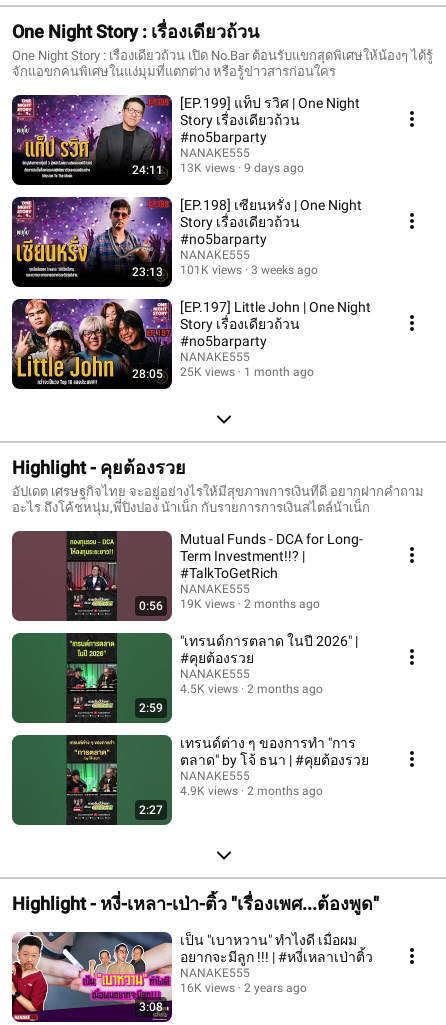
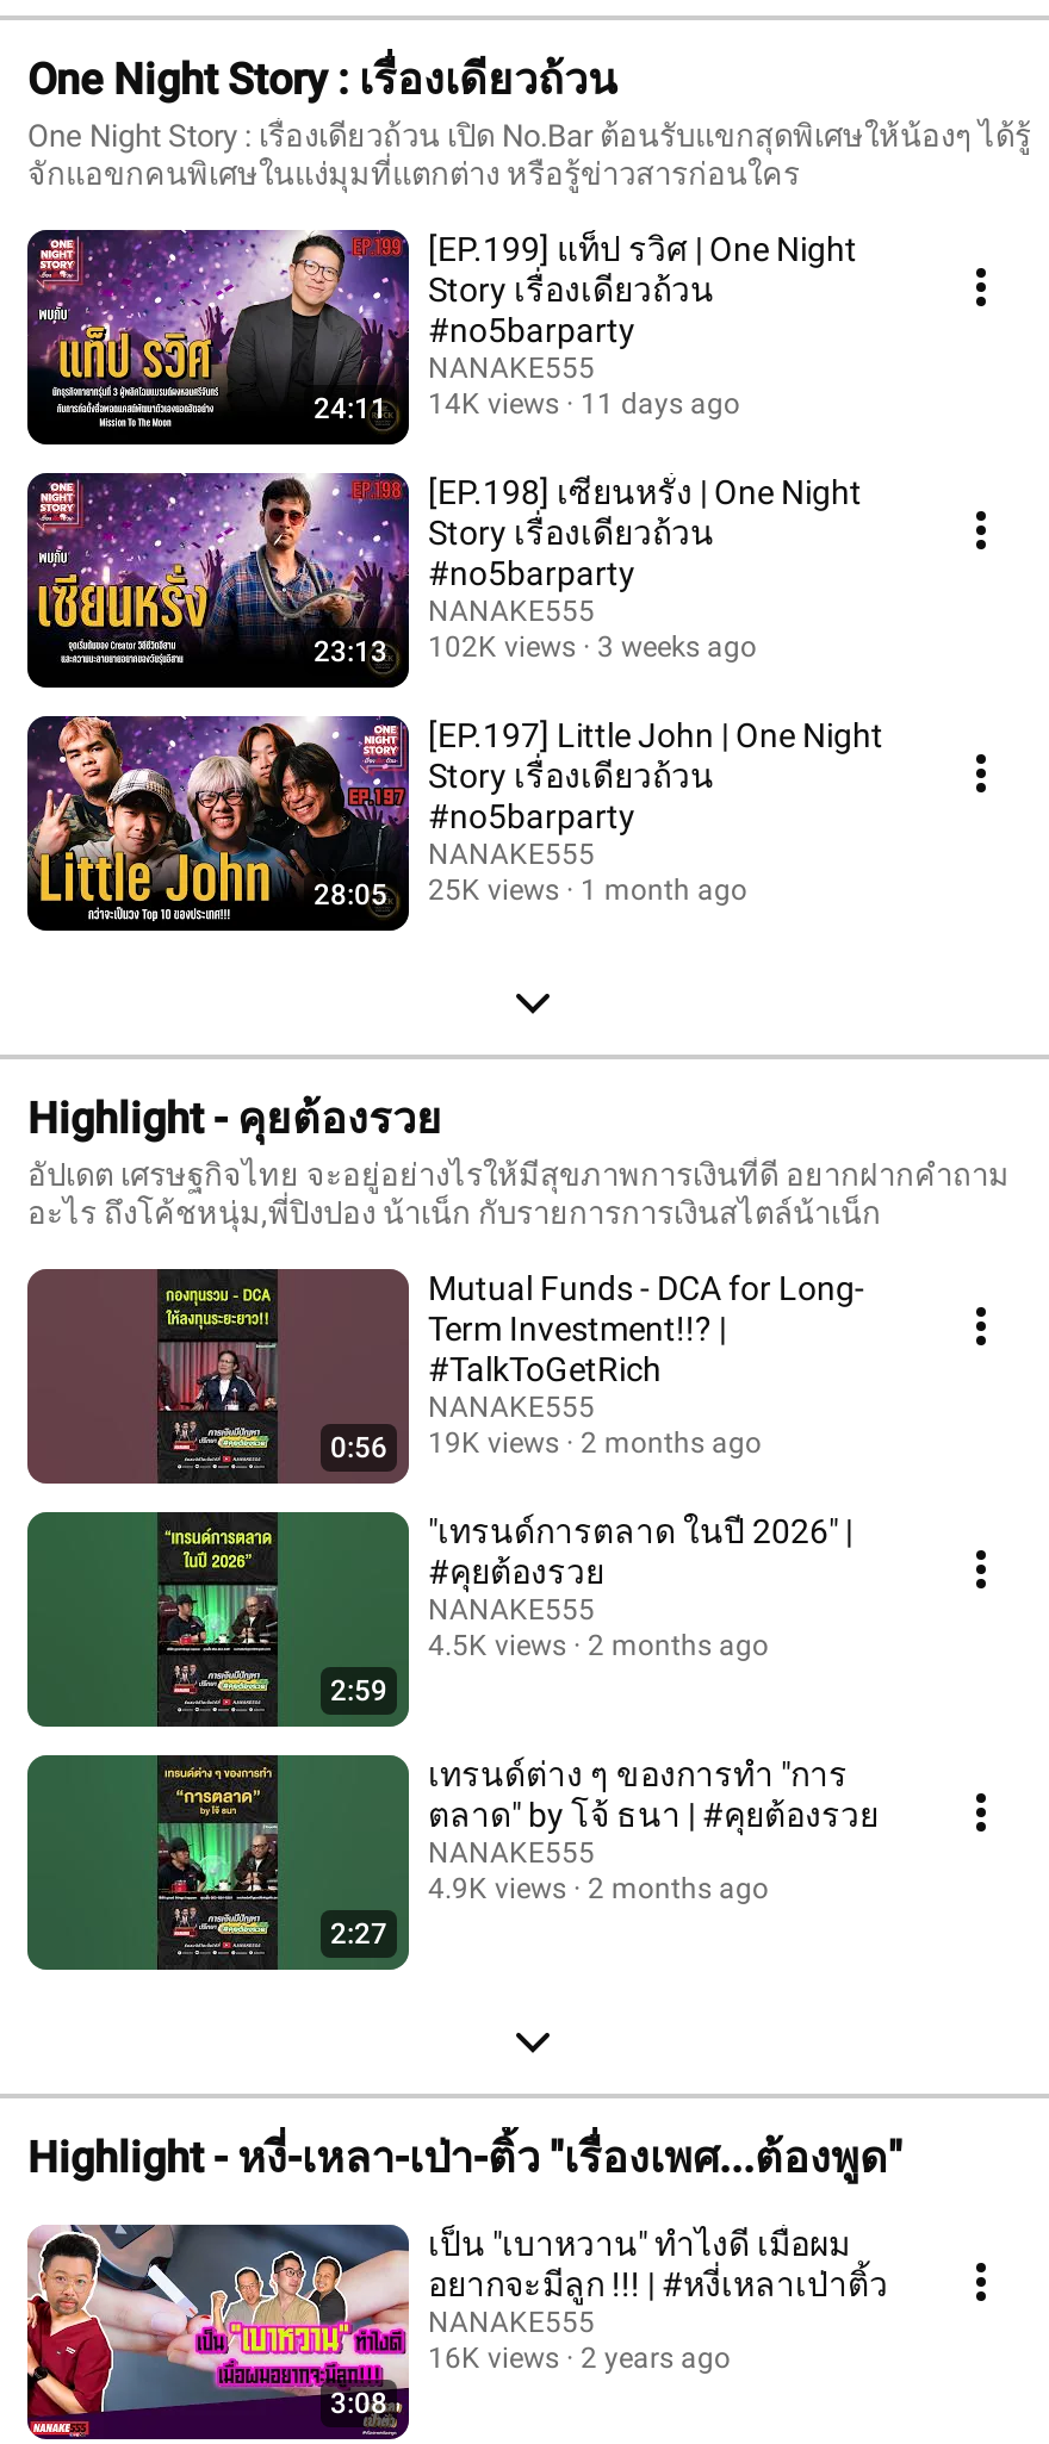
- 13K views
+ 14K views

- 9 days ago
+ 11 days ago

- 23:13 101K views 3 weeks ago
+ 23:13 102K views 3 weeks ago
